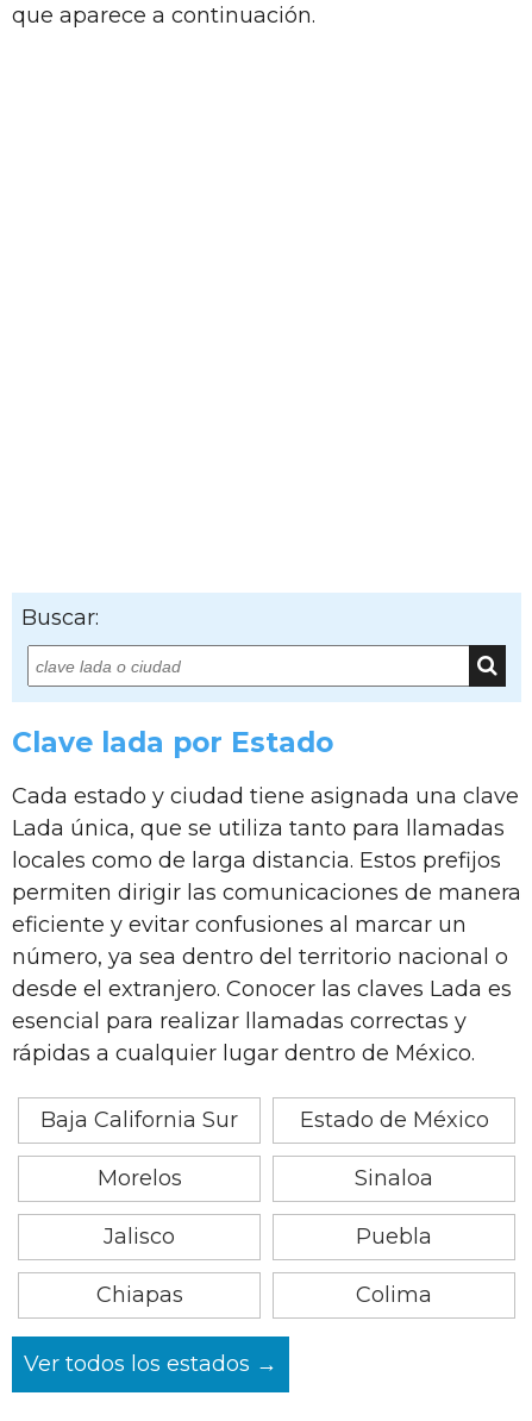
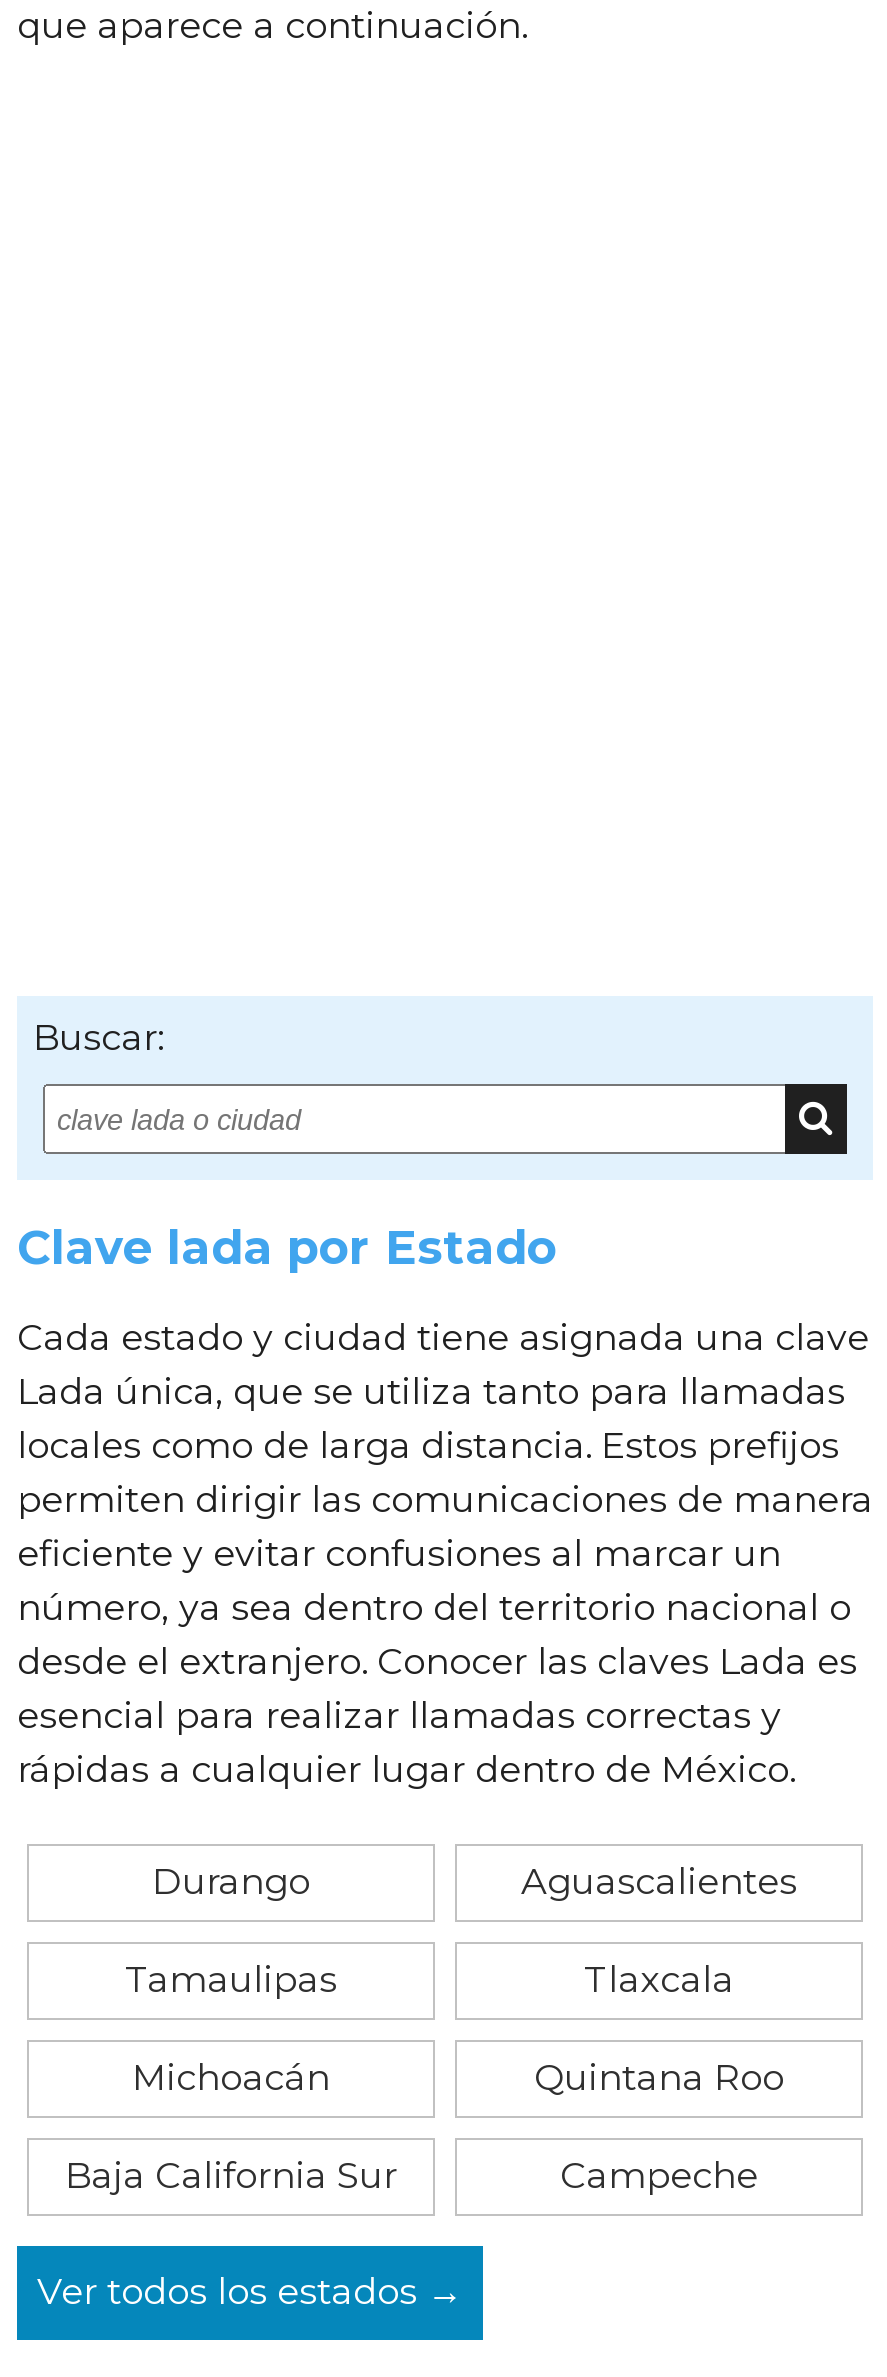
+ Durango
+ Aguascalientes
+ Tamaulipas
+ Tlaxcala
+ Michoacán
+ Quintana Roo

moved down: Baja California Sur

- Estado de México
- Morelos
- Sinaloa
- Jalisco
- Puebla
- Chiapas
- Colima
+ Campeche
